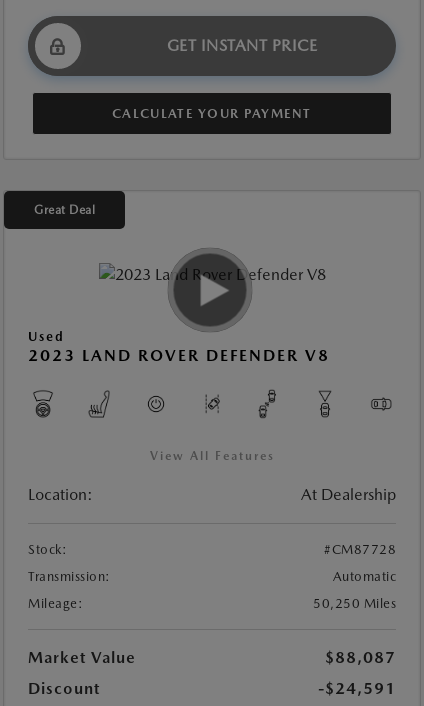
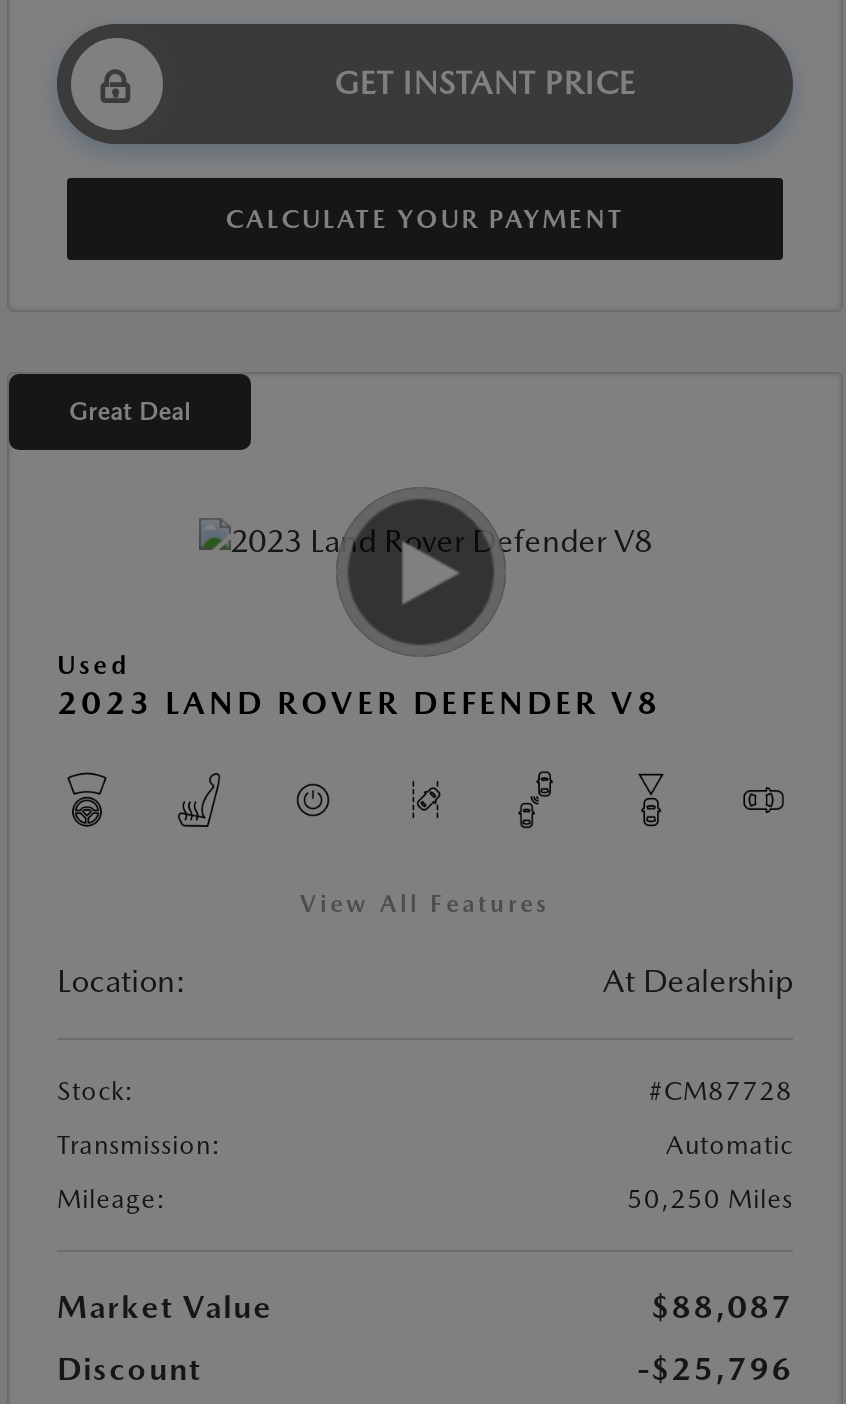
- -$24,591
+ -$25,796
